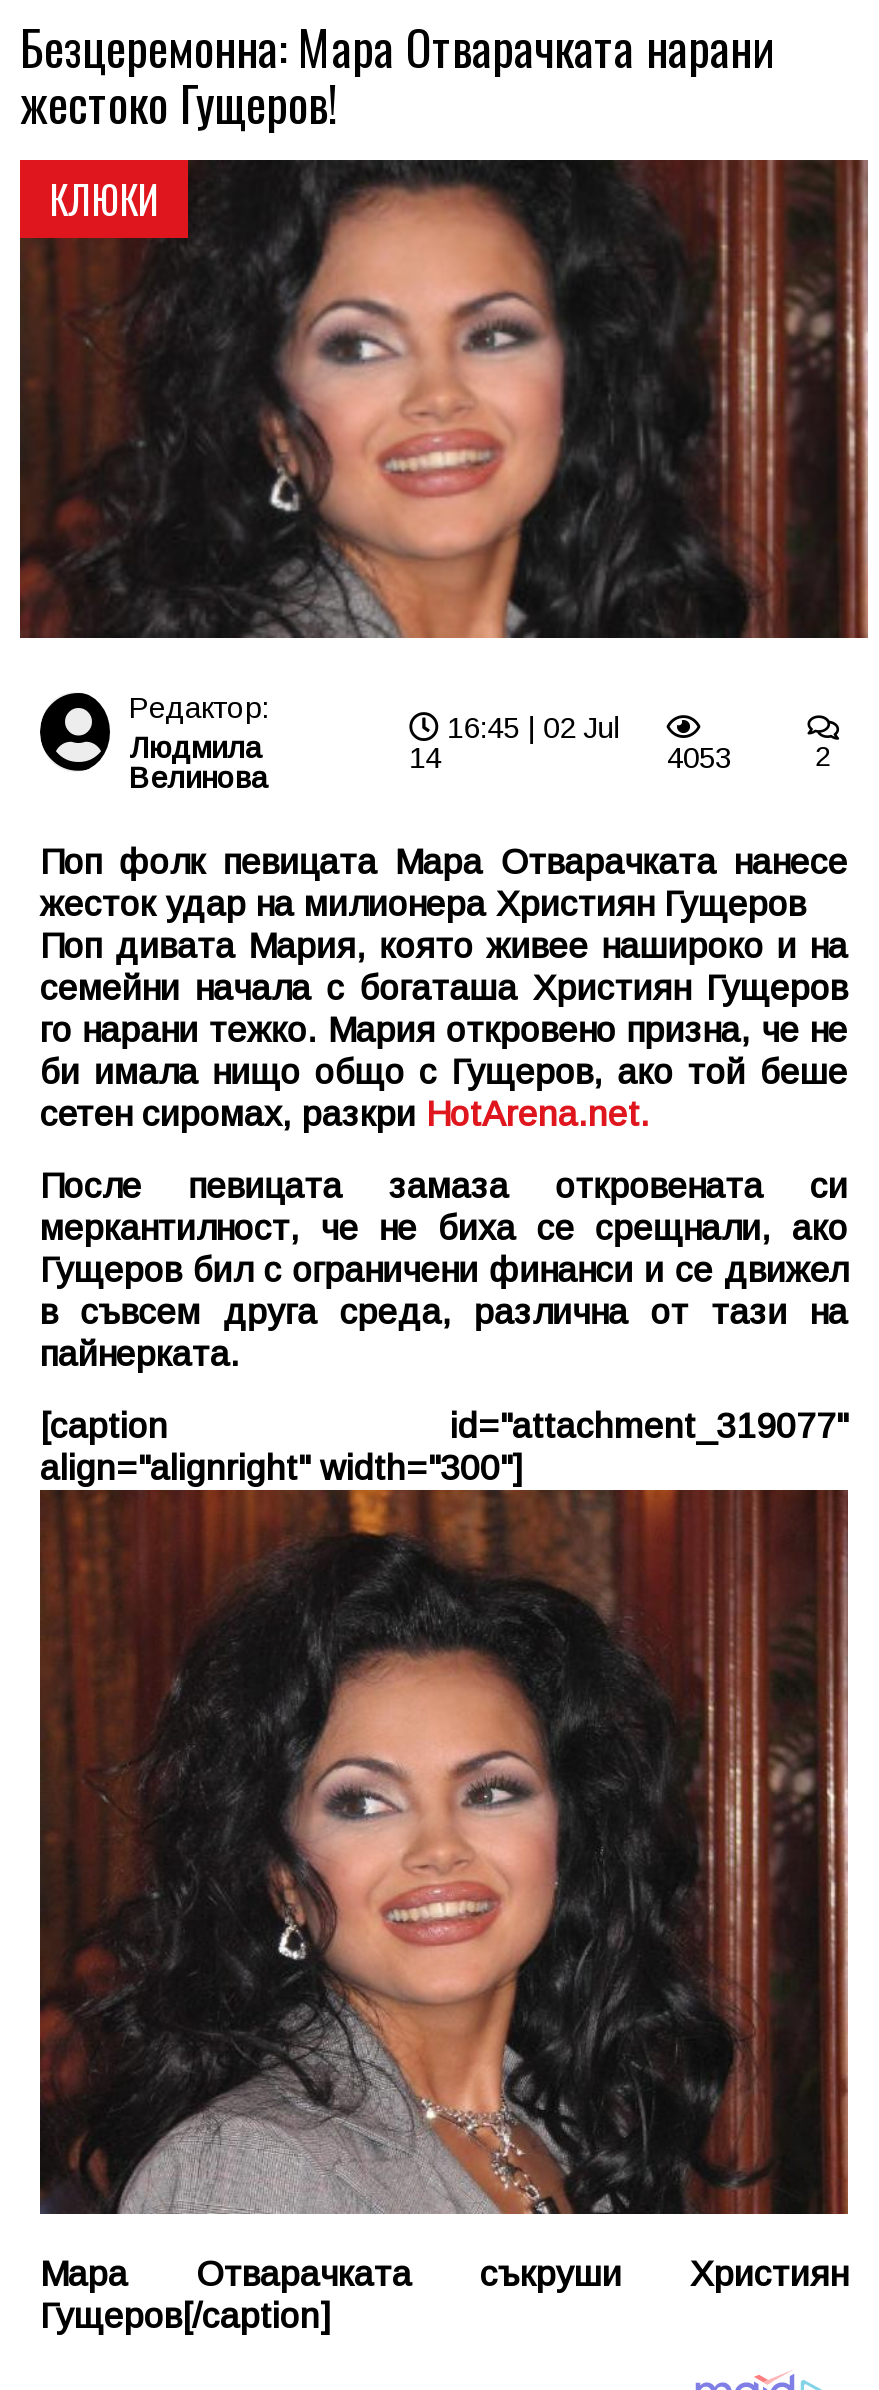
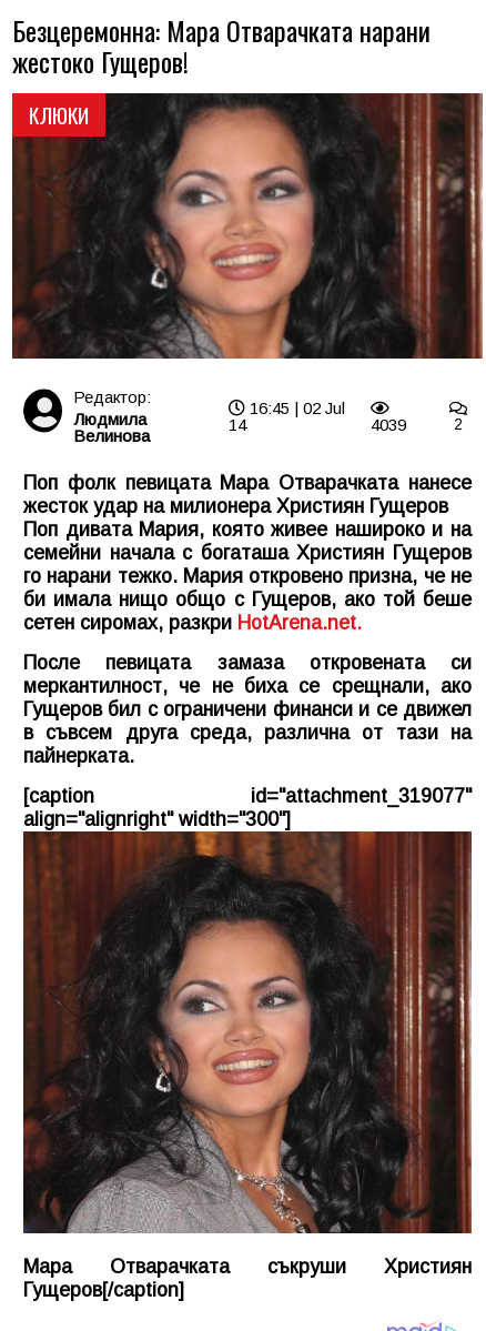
- 4053
+ 4039
